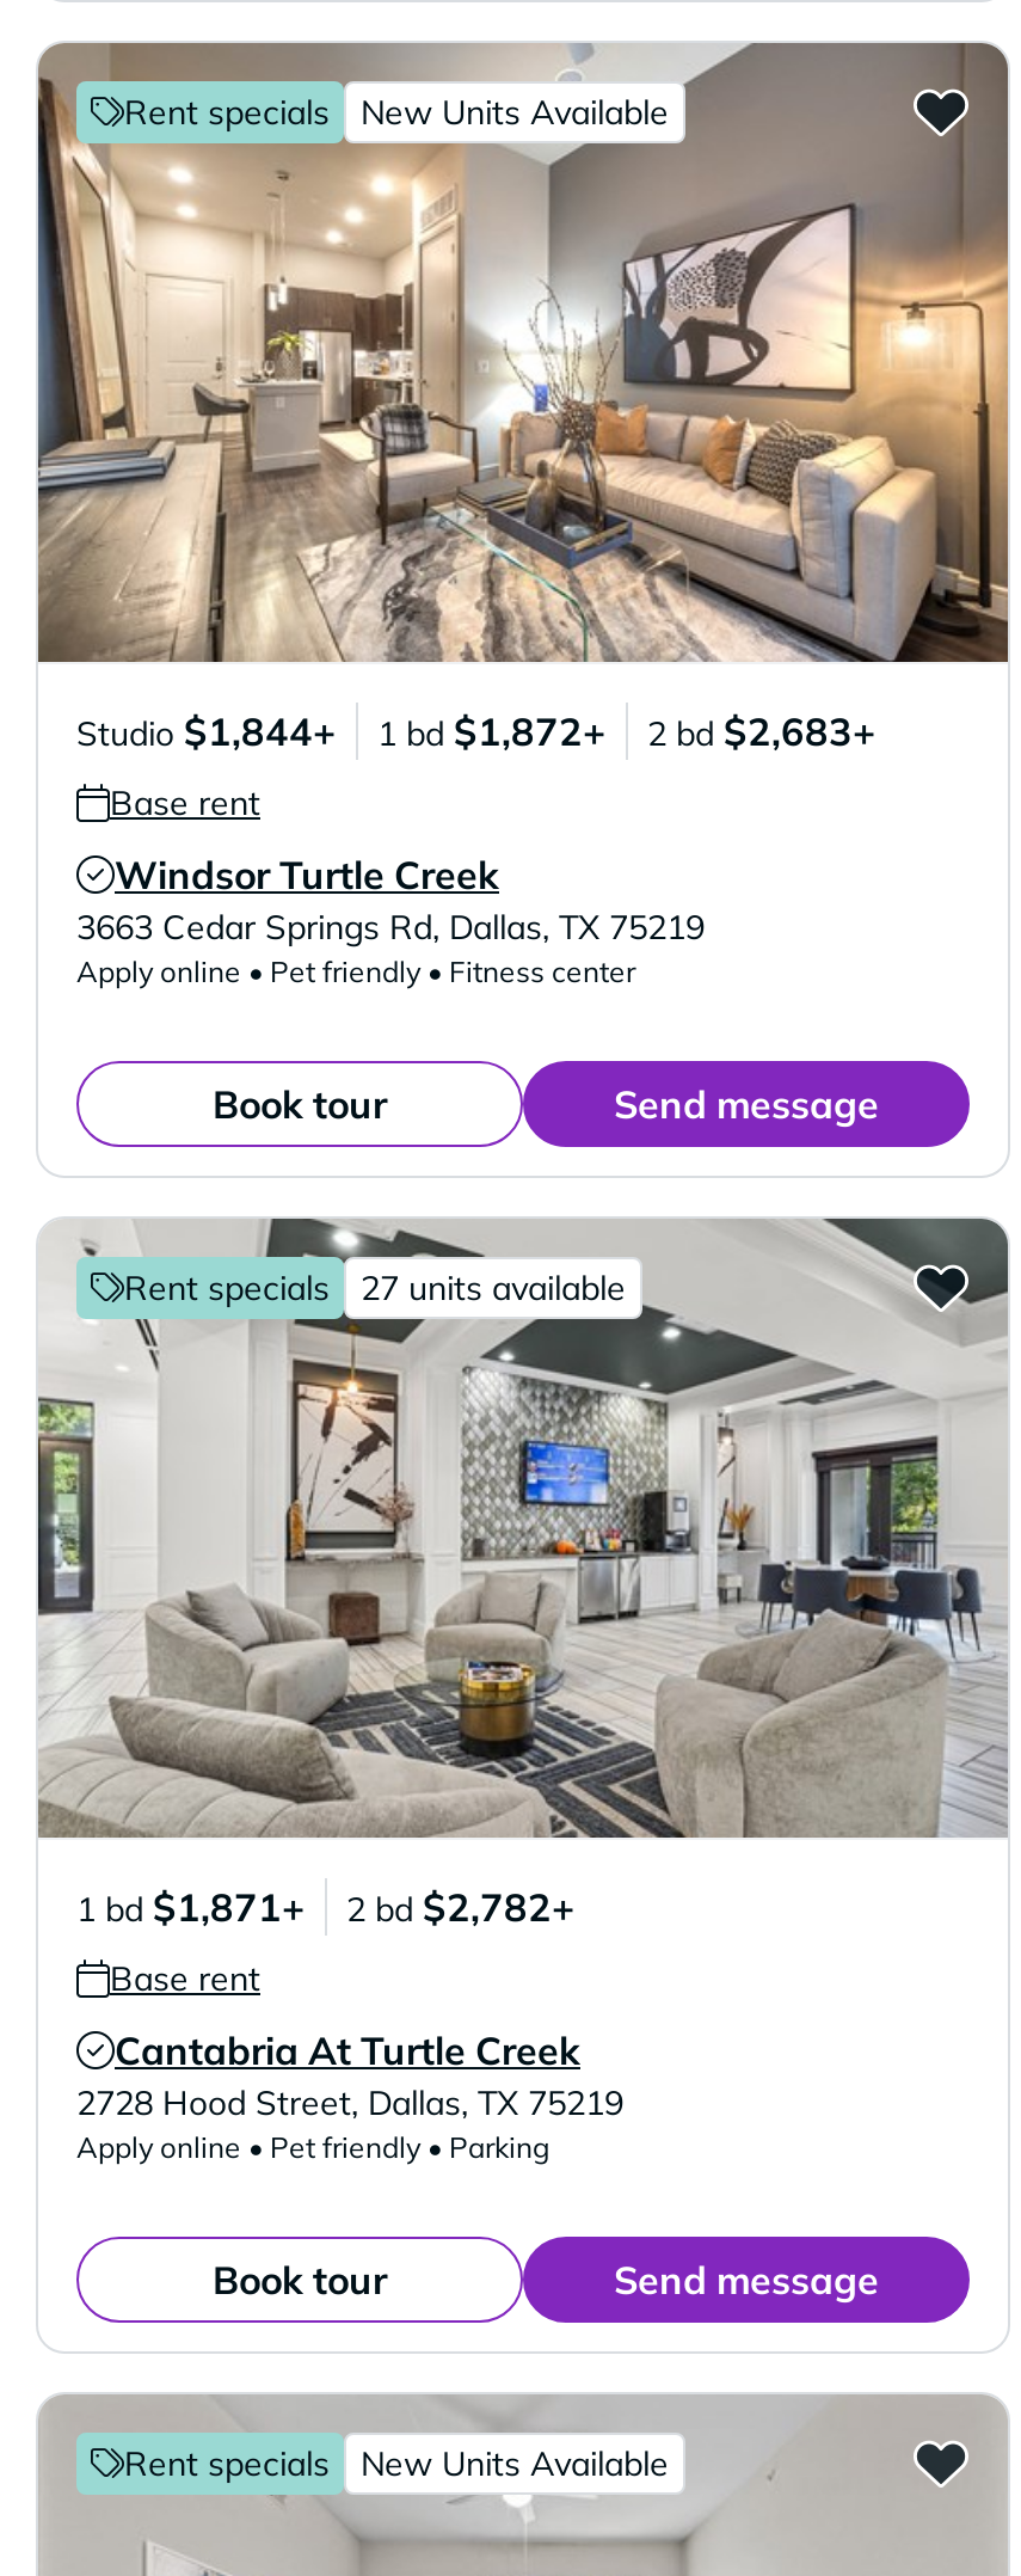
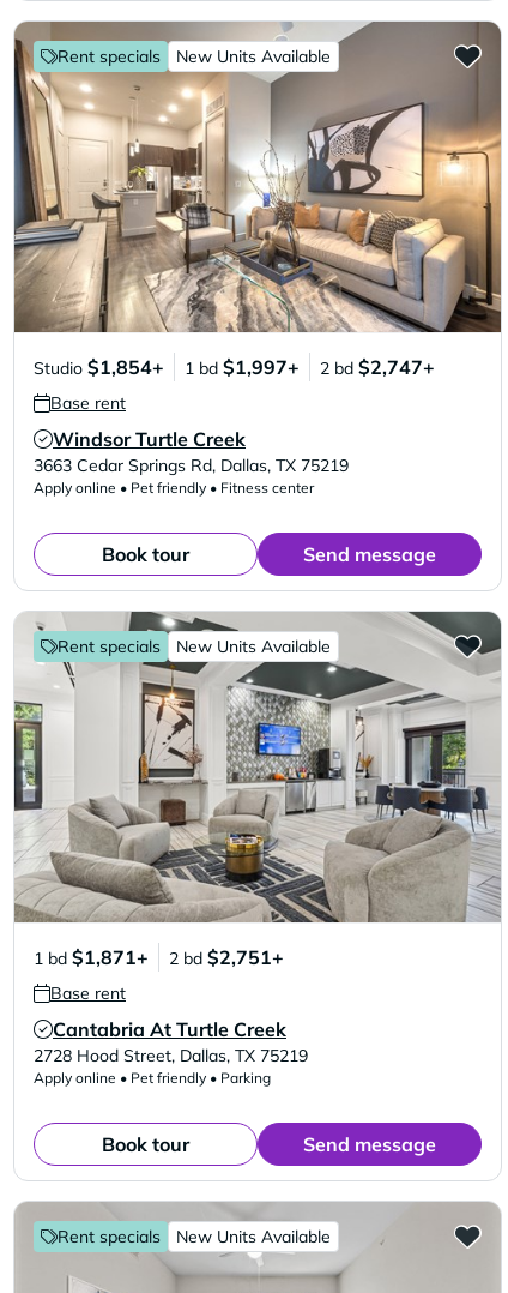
- Studio $1,844+
+ Studio $1,854+

- 1 bd $1,872+
+ 1 bd $1,997+

- 2 bd $2,683+
+ 2 bd $2,747+

- 27 units available
+ New Units Available

- 1 bd $1,871+ 2 bd $2,782+
+ 1 bd $1,871+ 2 bd $2,751+
